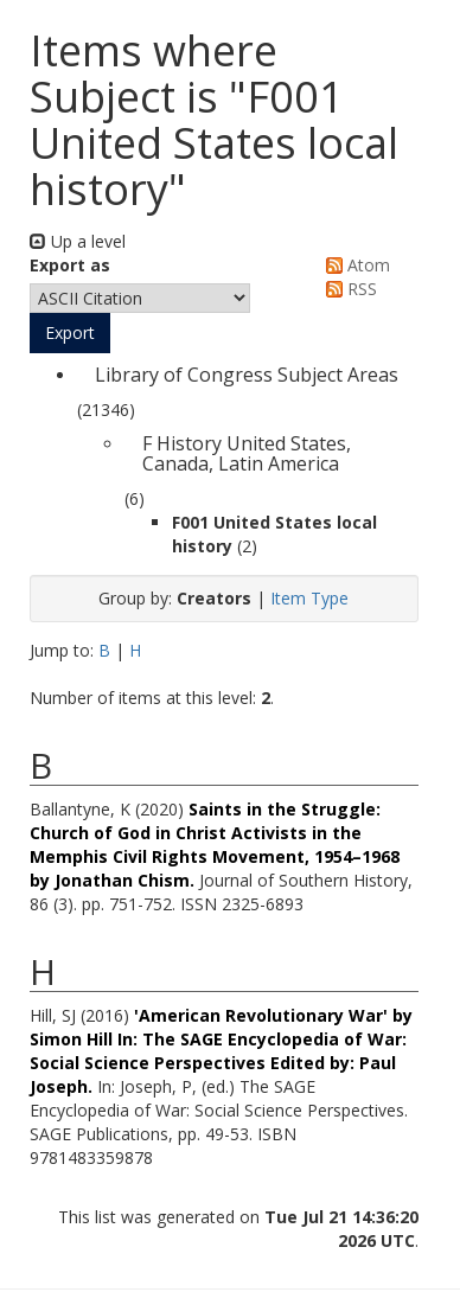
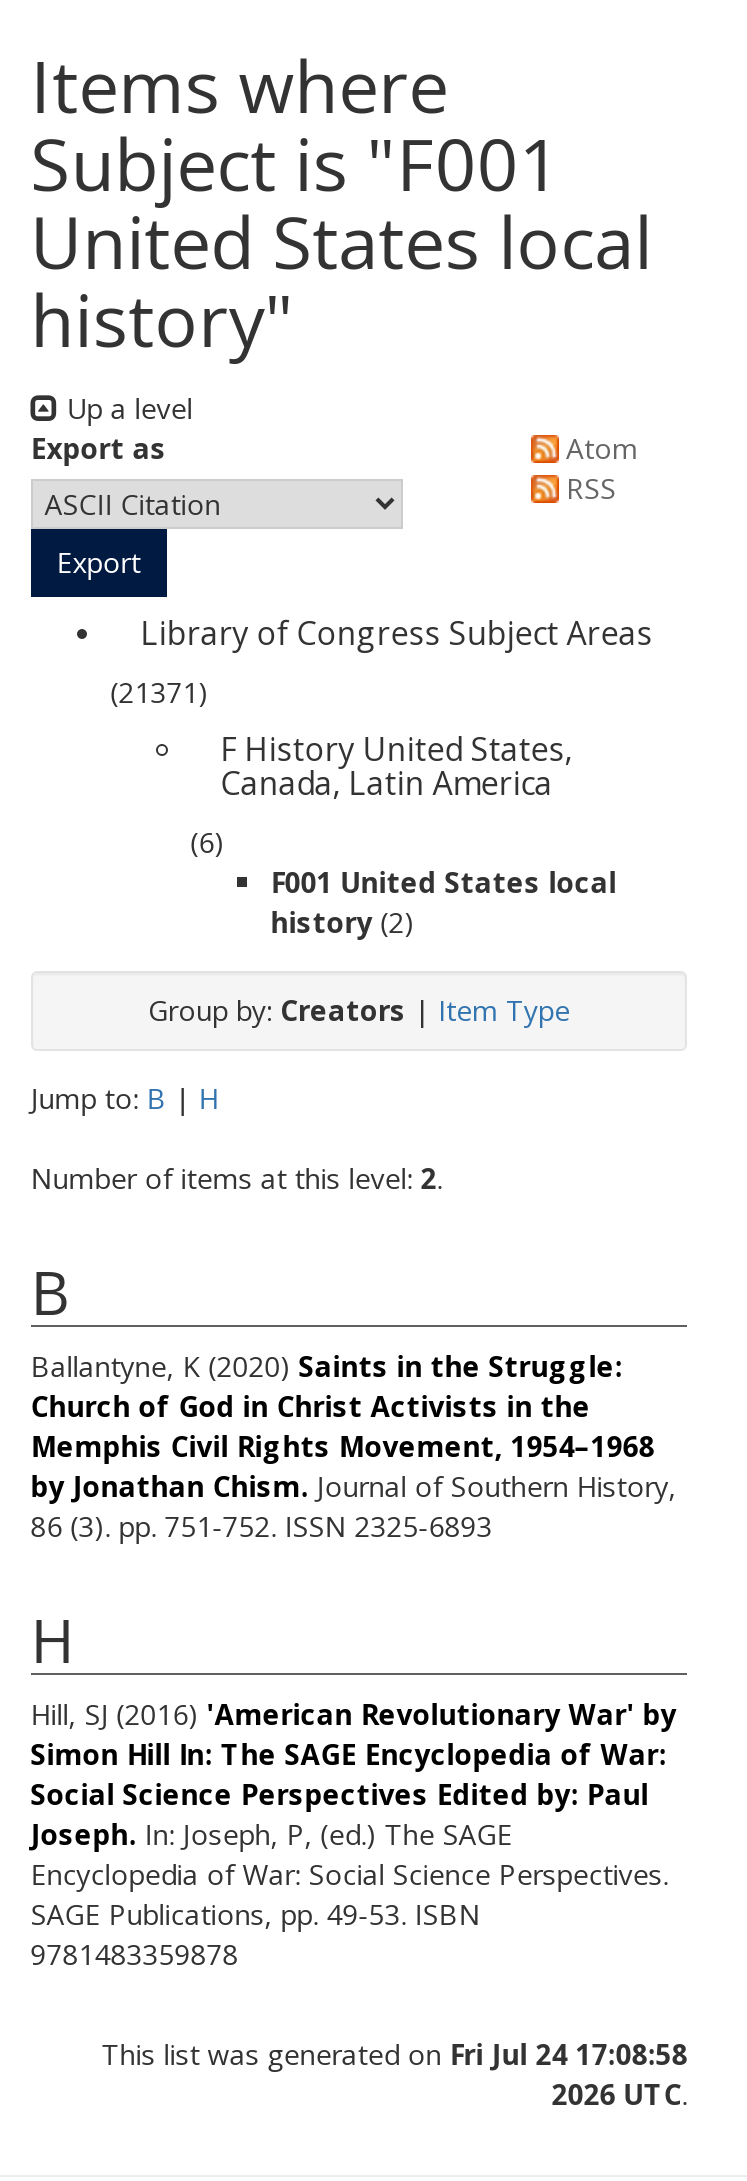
- (21346)
+ (21371)

- This list was generated on Tue Jul 21 14:36:20
+ This list was generated on Fri Jul 24 17:08:58
